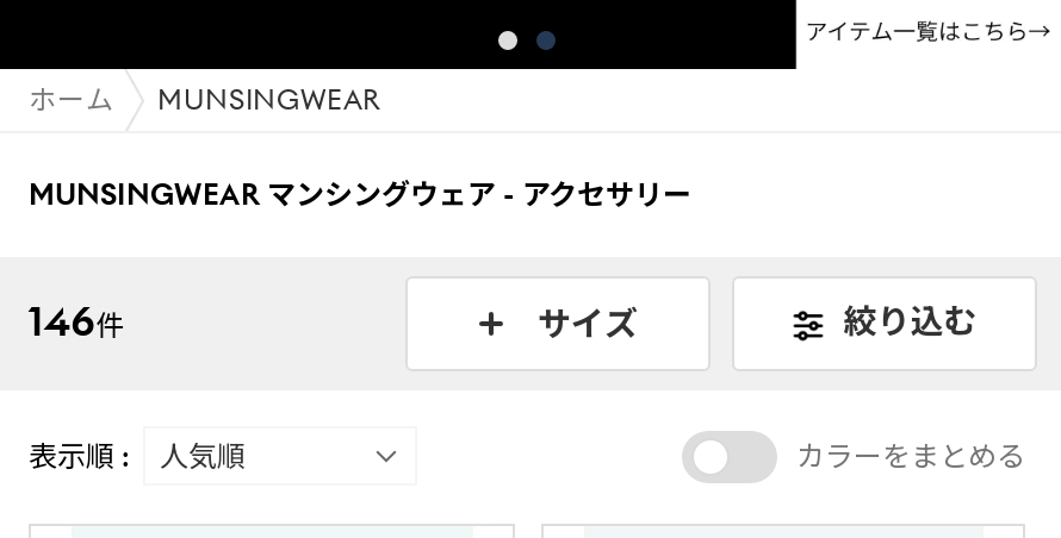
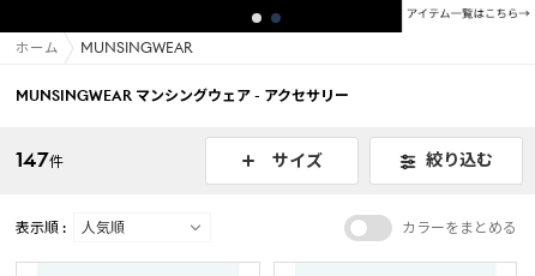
- 146件
+ 147件
